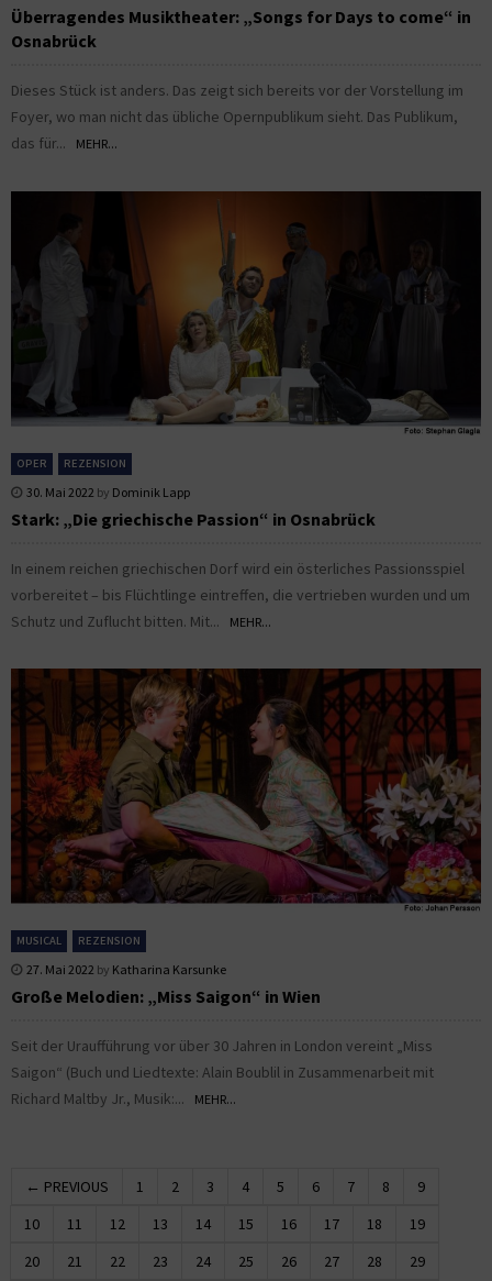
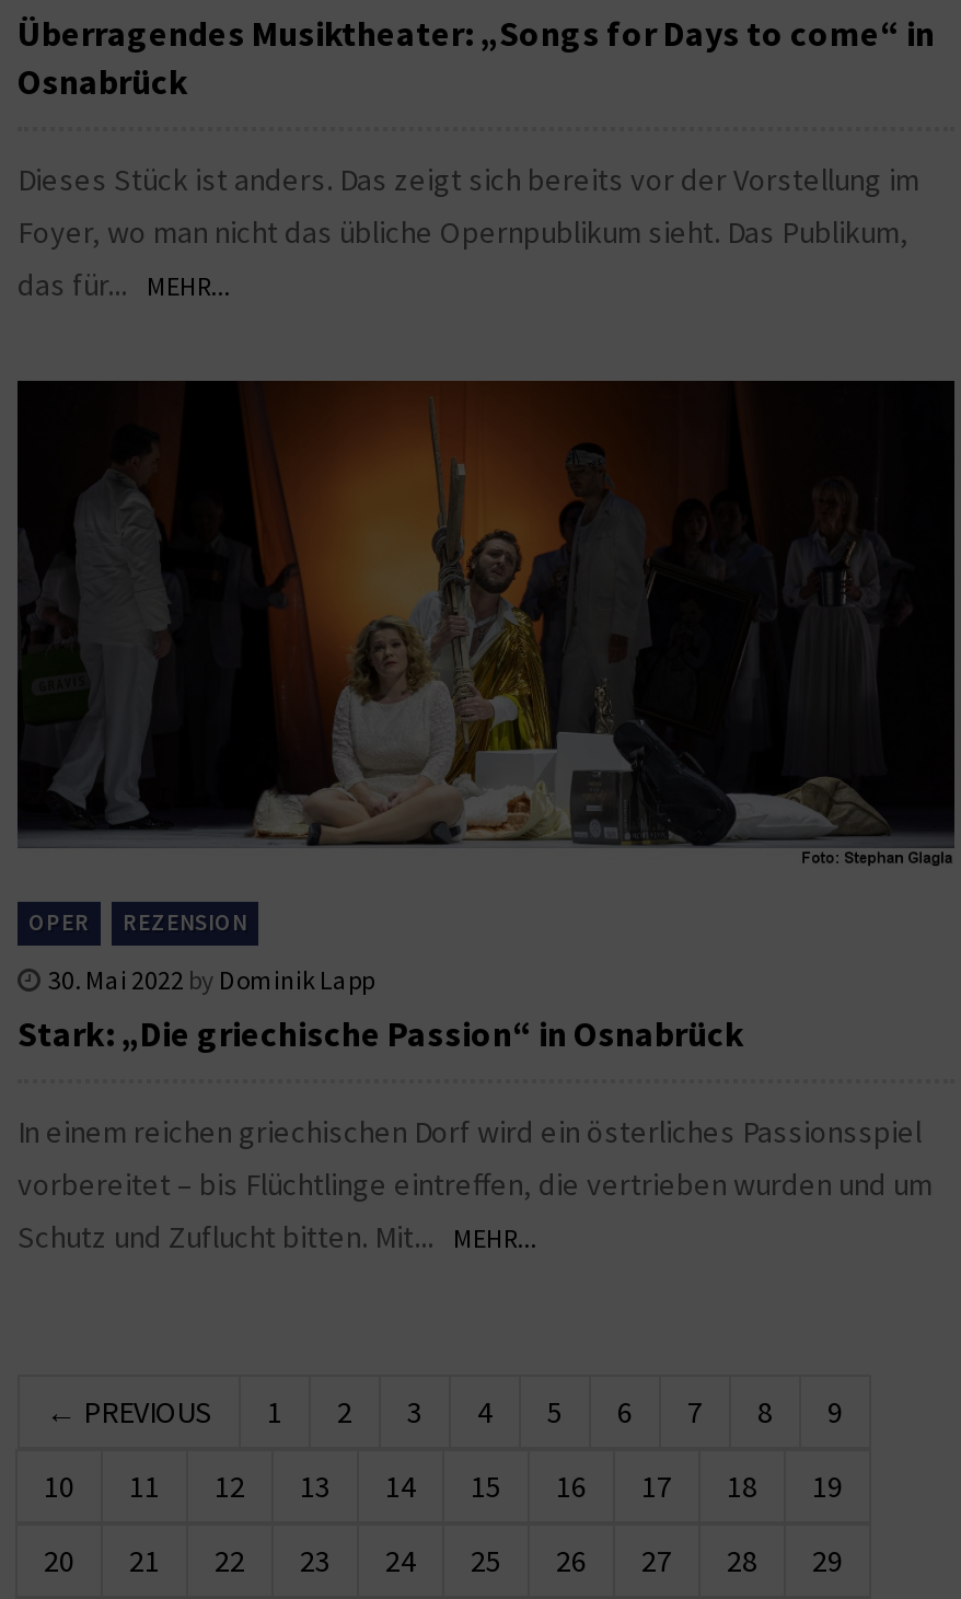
- [image]
- MUSICAL
- REZENSION
- 27. Mai 2022 by Katharina Karsunke
- Große Melodien: „Miss Saigon“ in Wien
- Seit der Uraufführung vor über 30 Jahren in London vereint „Miss
- Saigon“ (Buch und Liedtexte: Alain Boublil in Zusammenarbeit mit
- Richard Maltby Jr., Musik:... MEHR...
